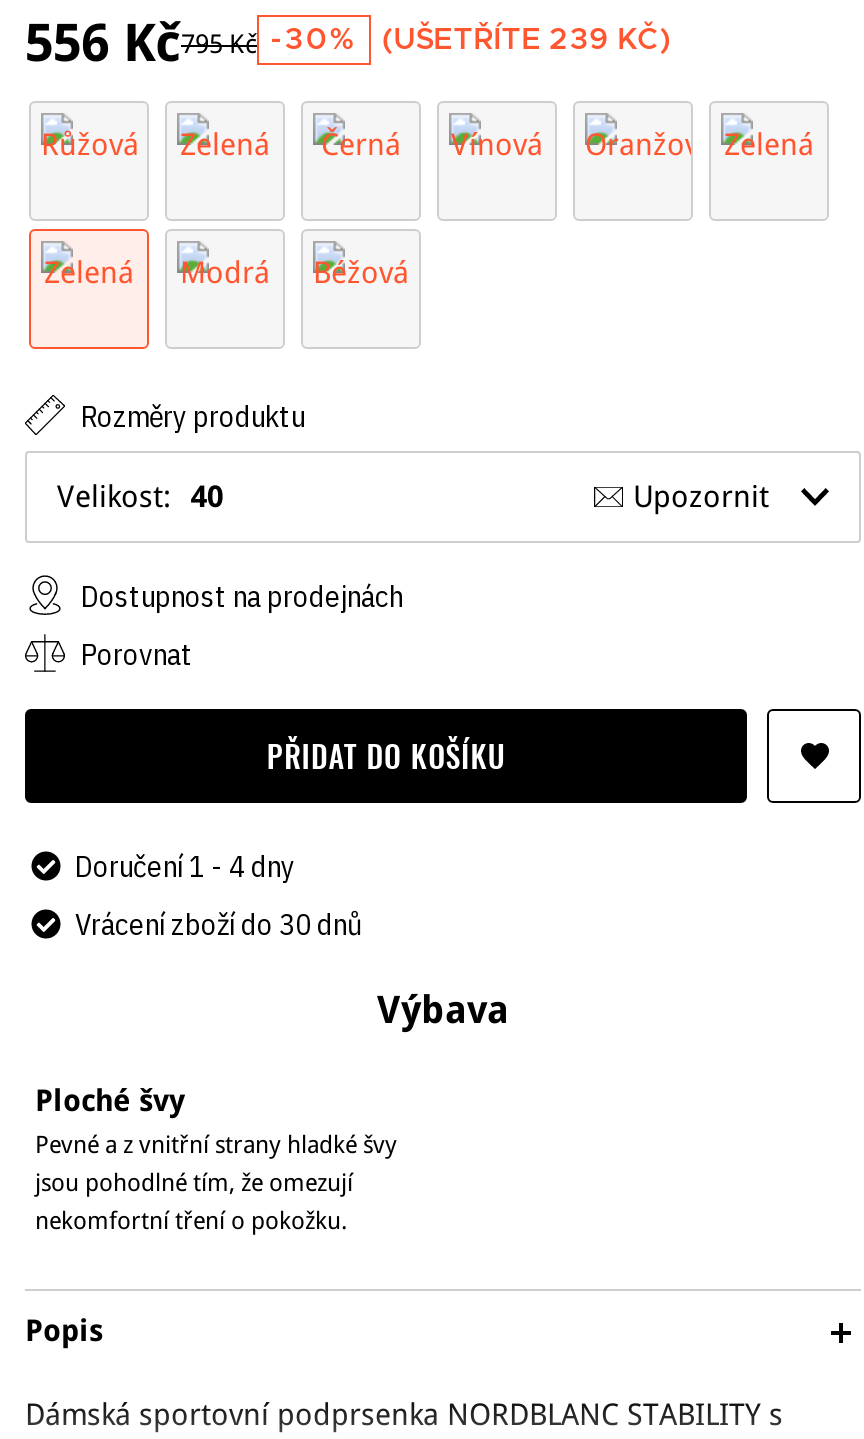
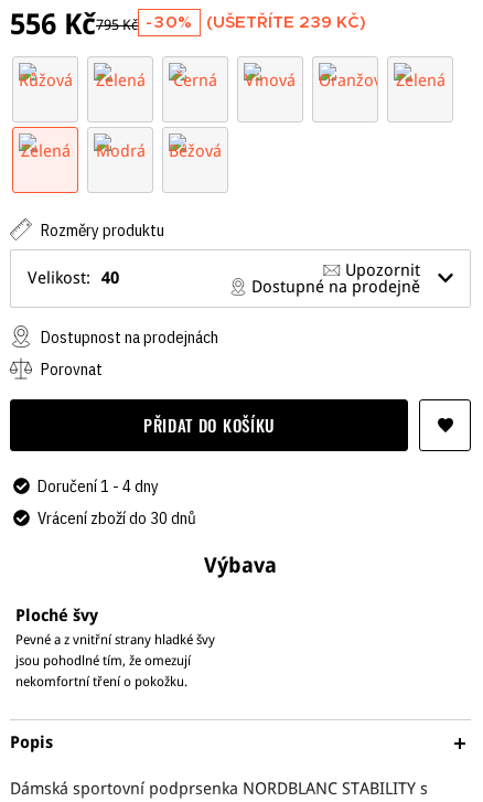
+ Dostupné na prodejně
